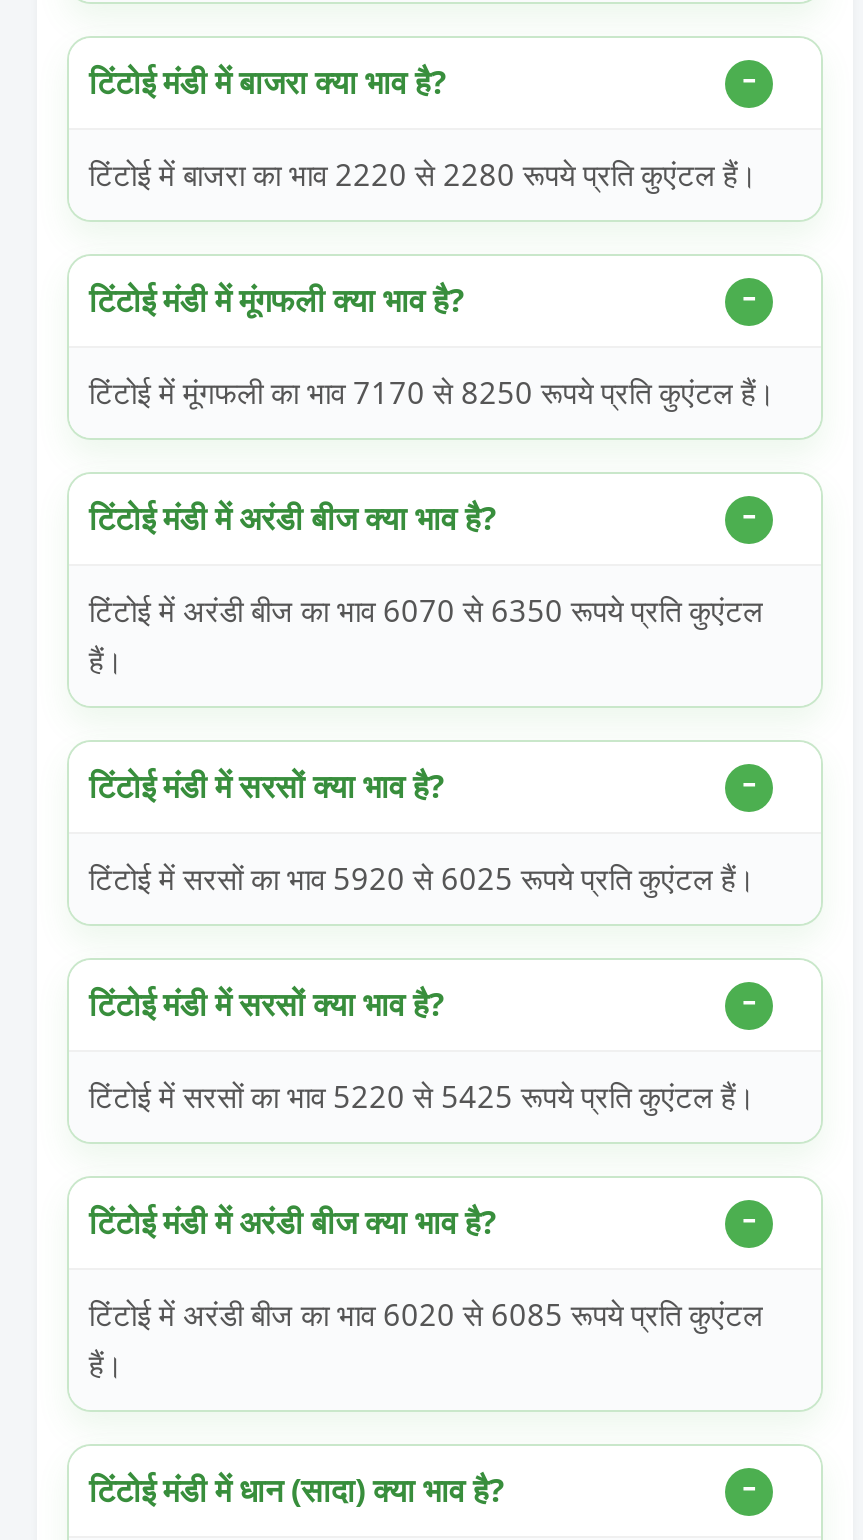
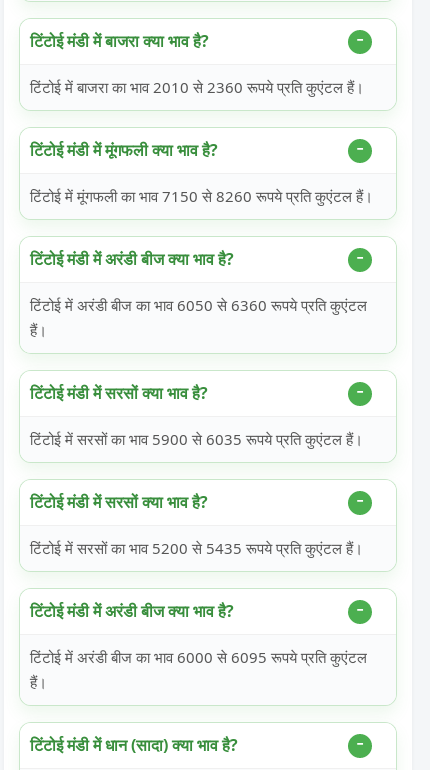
- टिंटोई में बाजरा का भाव 2220 से 2280 रूपये प्रति कुएंटल हैं।
+ टिंटोई में बाजरा का भाव 2010 से 2360 रूपये प्रति कुएंटल हैं।

- टिंटोई में मूंगफली का भाव 7170 से 8250 रूपये प्रति कुएंटल हैं।
+ टिंटोई में मूंगफली का भाव 7150 से 8260 रूपये प्रति कुएंटल हैं।

- टिंटोई में अरंडी बीज का भाव 6070 से 6350 रूपये प्रति कुएंटल
+ टिंटोई में अरंडी बीज का भाव 6050 से 6360 रूपये प्रति कुएंटल

- टिंटोई में सरसों का भाव 5920 से 6025 रूपये प्रति कुएंटल हैं।
+ टिंटोई में सरसों का भाव 5900 से 6035 रूपये प्रति कुएंटल हैं।

- टिंटोई में सरसों का भाव 5220 से 5425 रूपये प्रति कुएंटल हैं।
+ टिंटोई में सरसों का भाव 5200 से 5435 रूपये प्रति कुएंटल हैं।

- टिंटोई में अरंडी बीज का भाव 6020 से 6085 रूपये प्रति कुएंटल
+ टिंटोई में अरंडी बीज का भाव 6000 से 6095 रूपये प्रति कुएंटल
